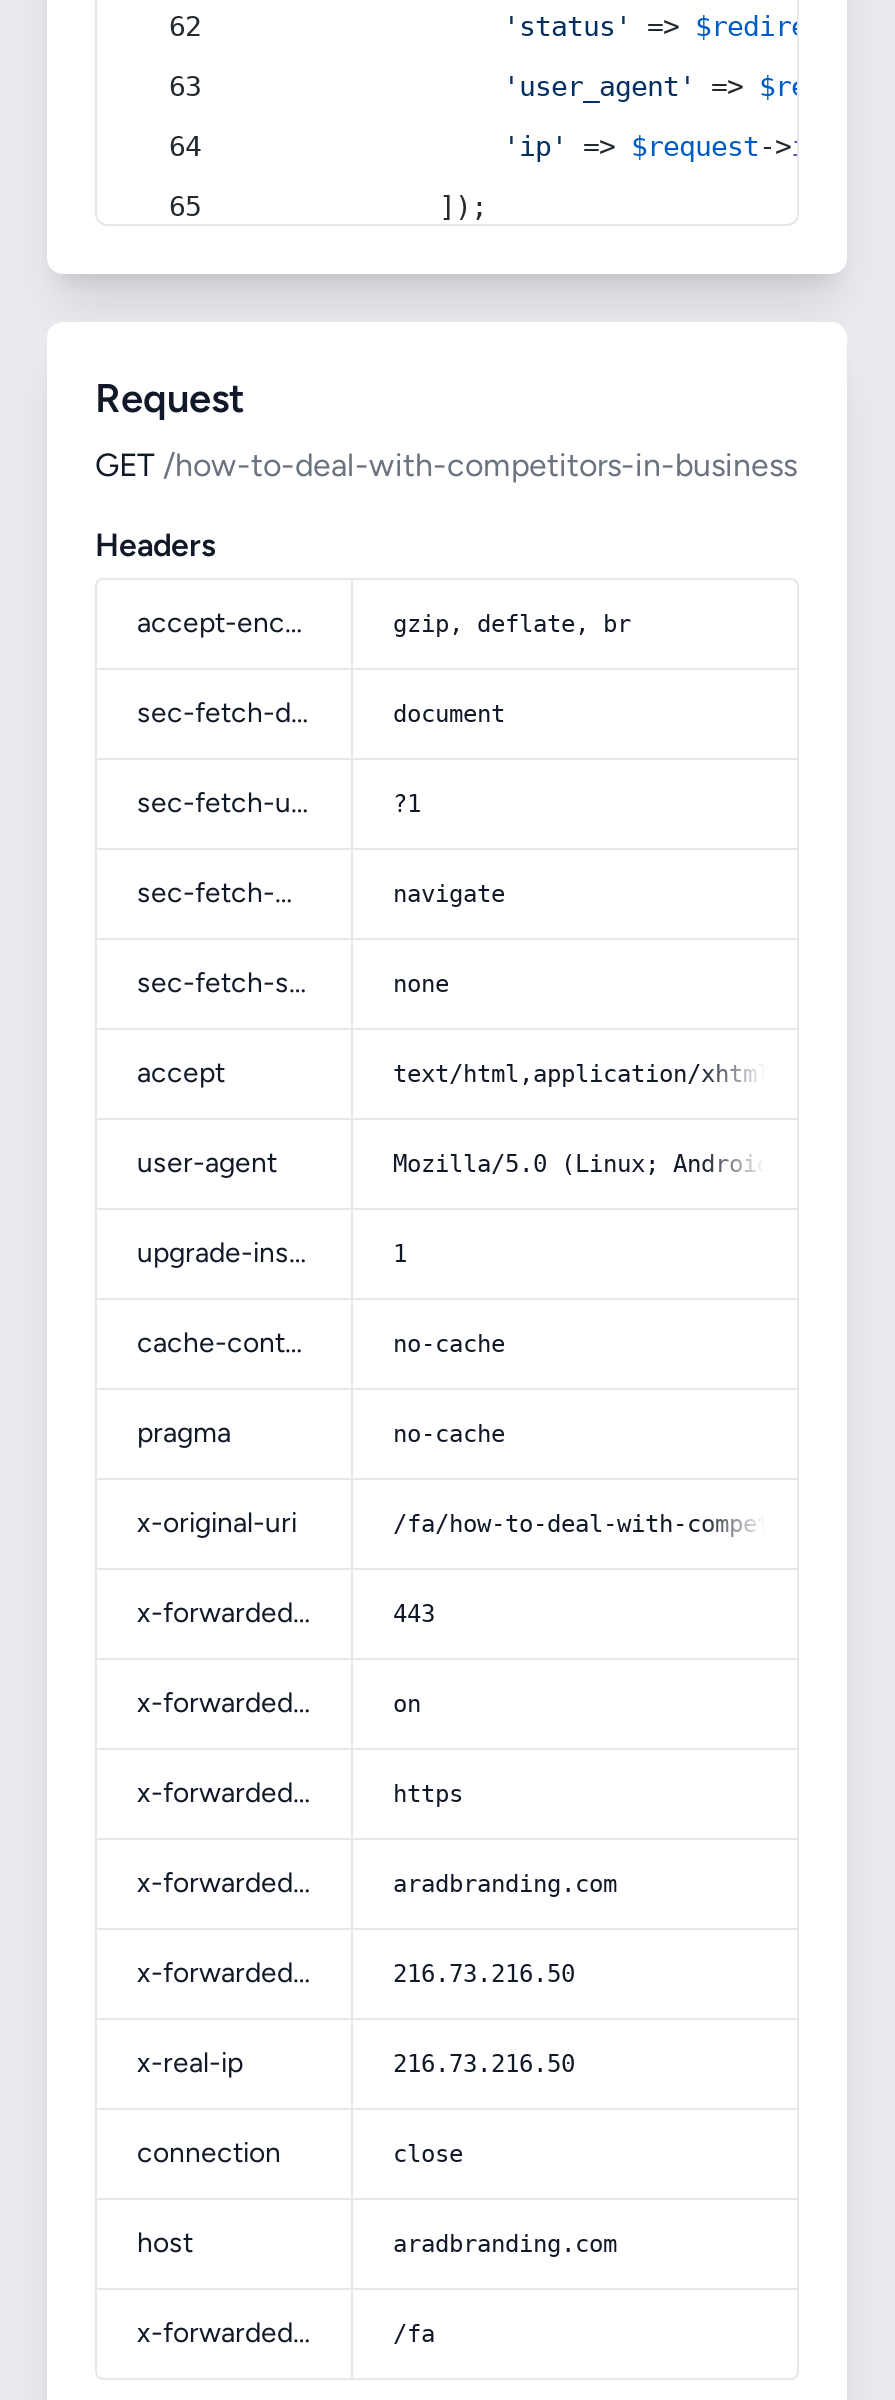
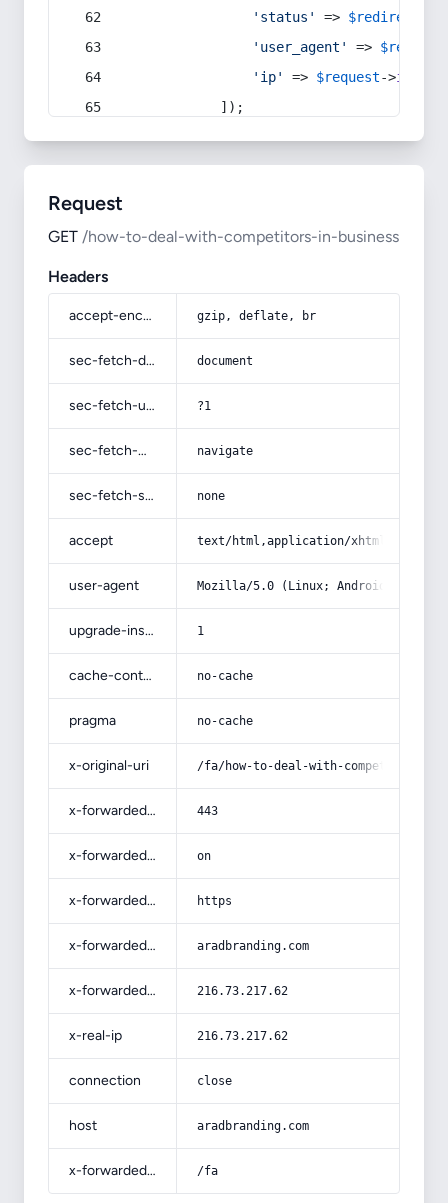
- 216.73.216.50
+ 216.73.217.62

- 216.73.216.50
+ 216.73.217.62
